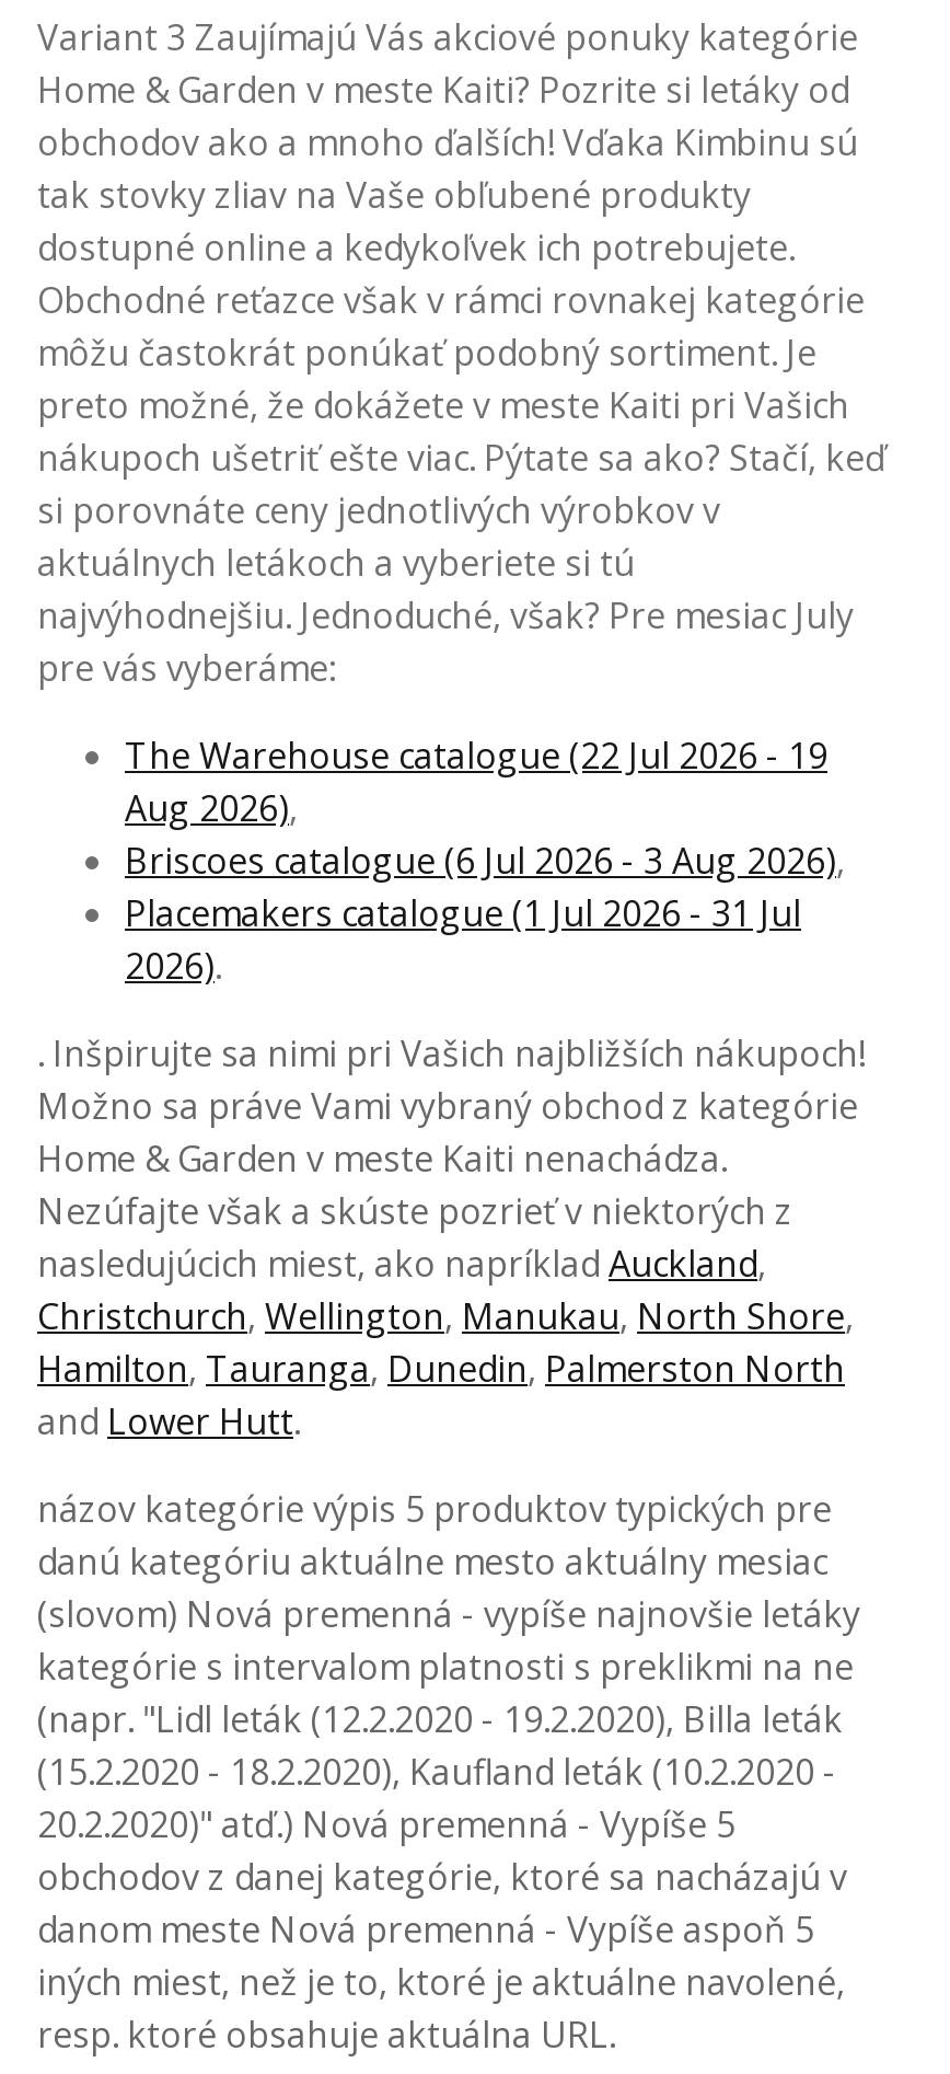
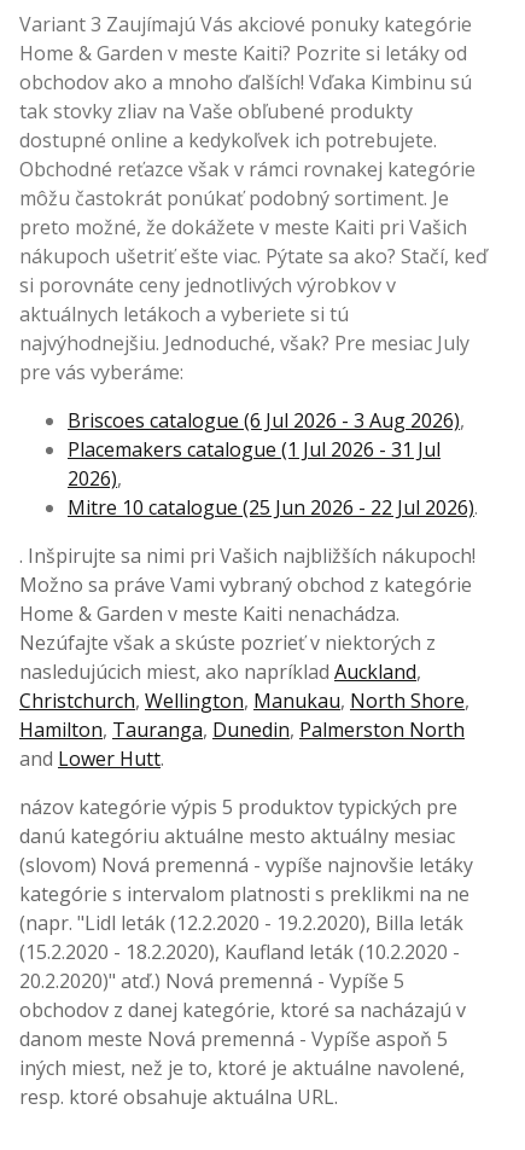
- The Warehouse catalogue (22 Jul 2026 - 19
- Aug 2026),

moved up: Briscoes catalogue (6 Jul 2026 - 3 Aug 2026), | Placemakers catalogue (1 Jul 2026 - 31 Jul

- 2026).
+ 2026),
+ Mitre 10 catalogue (25 Jun 2026 - 22 Jul 2026).
